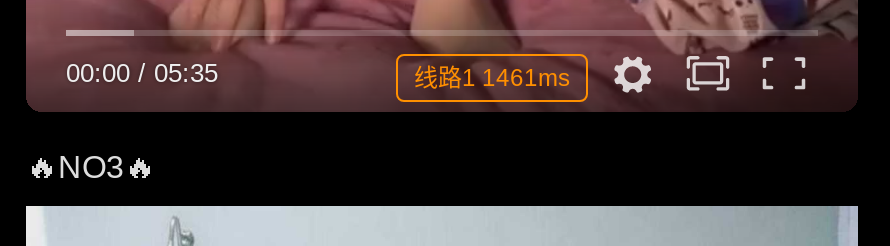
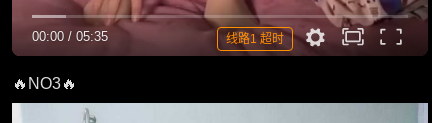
- 线路1 1461ms
+ 线路1 超时
